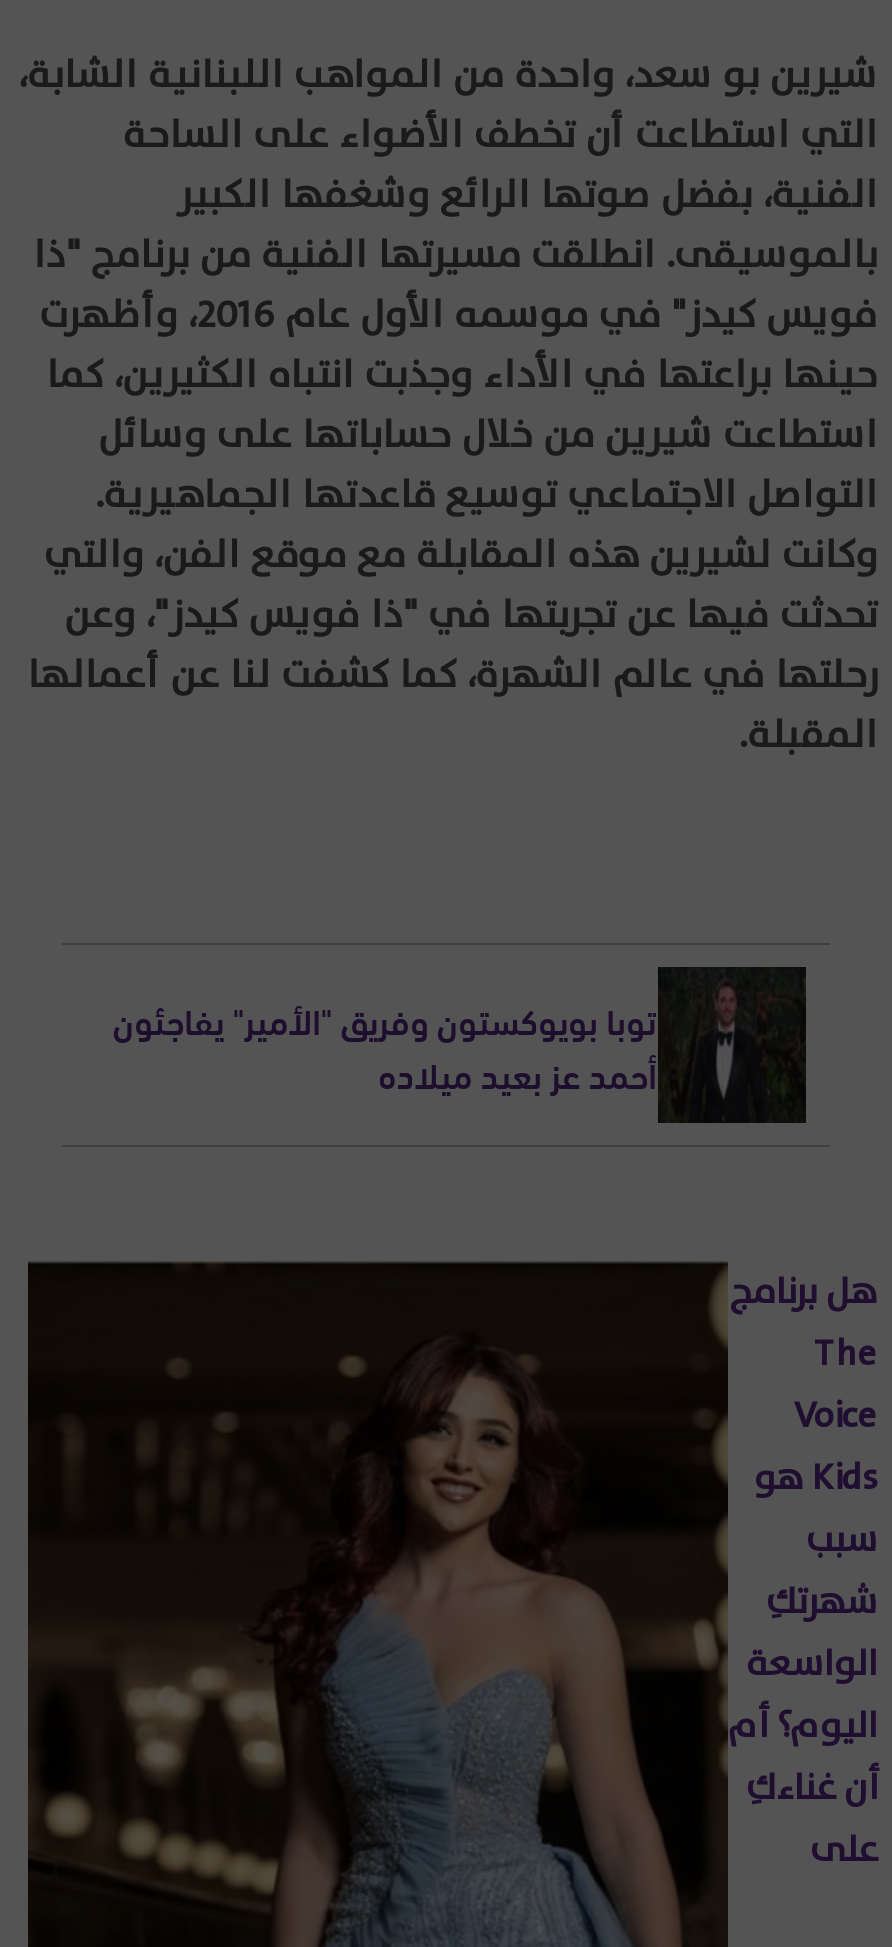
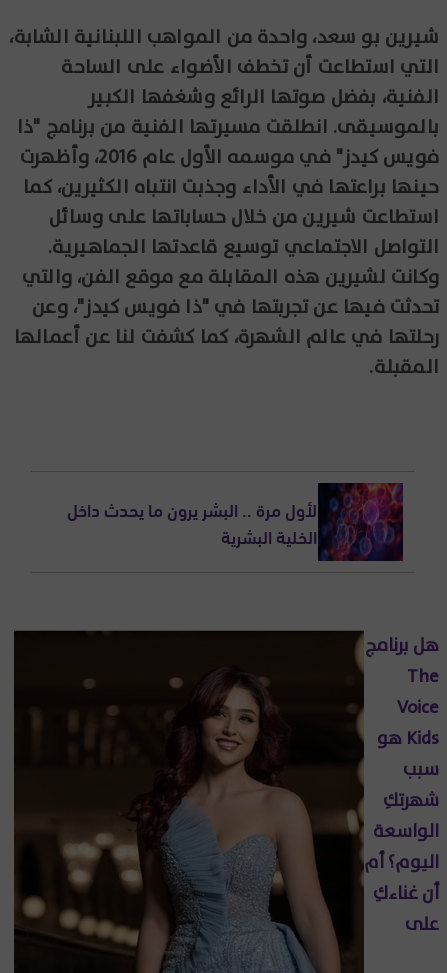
- [image]
- توبا بويوكستون وفريق "الأمير" يفاجئون
- أحمد عز بعيد ميلاده
+ [image]
+ لأول مرة .. البشر يرون ما يحدث داخل
+ الخلية البشرية
